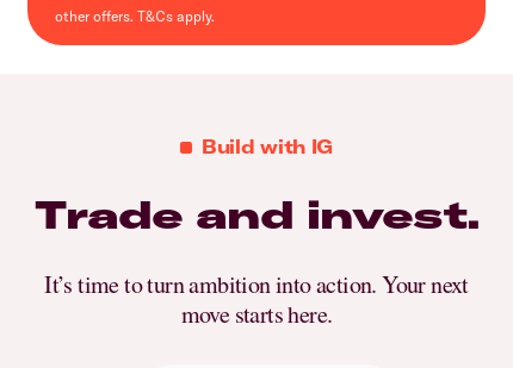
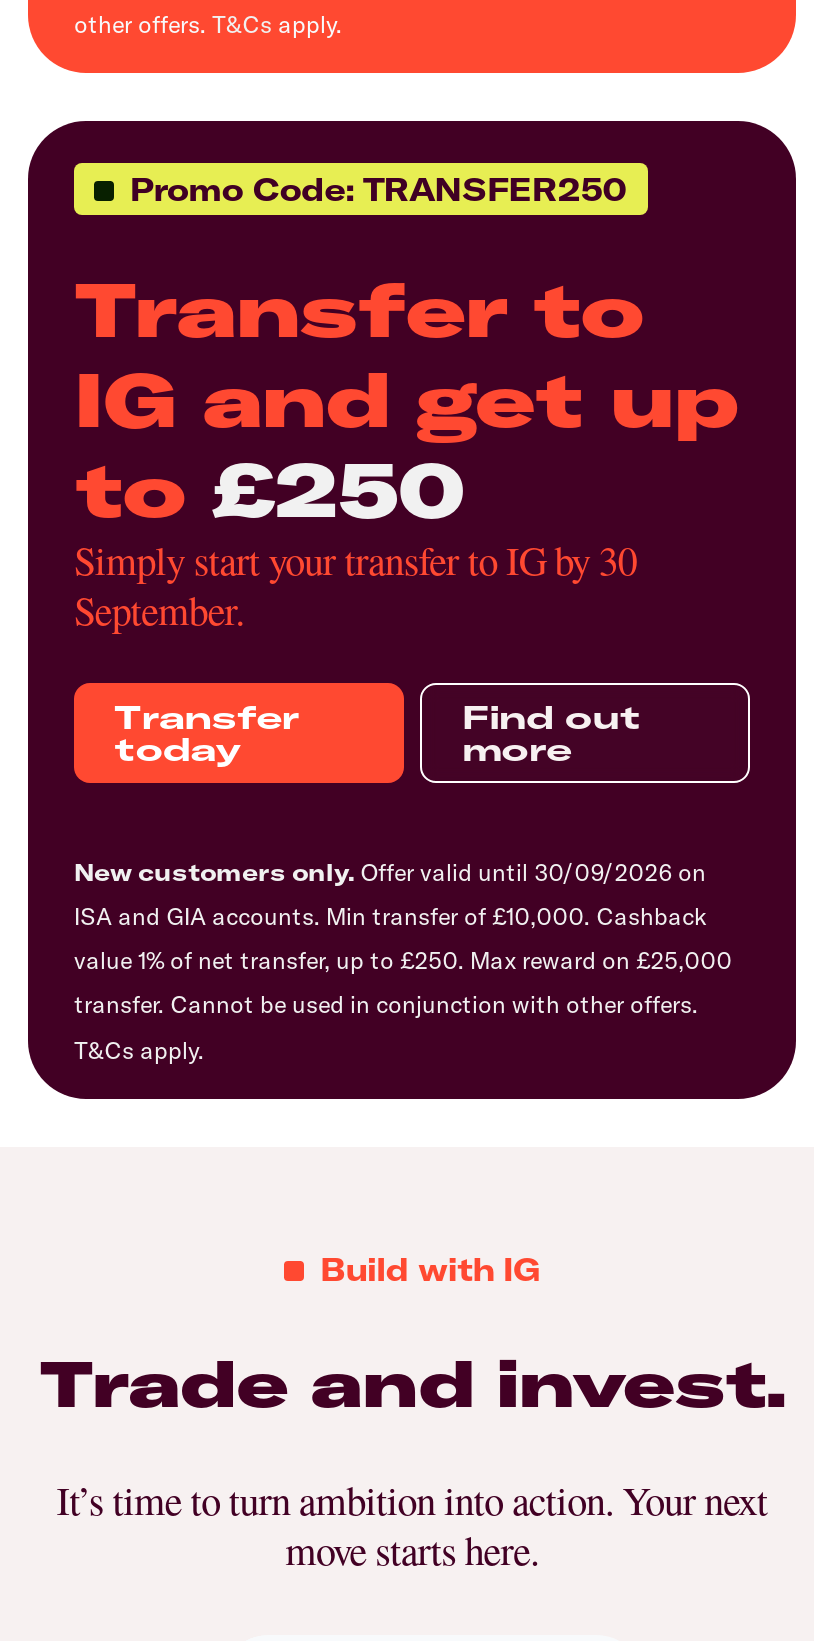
+ [image]
+ Promo Code: TRANSFER250
+ Transfer to
+ IG and get up
+ to £250
+ Simply start your transfer to IG by 30
+ September.
+ Transfer
+ today

+ Find out
+ more
+ New customers only. Offer valid until 30/09/2026 on
+ ISA and GIA accounts. Min transfer of £10,000. Cashback
+ value 1% of net transfer, up to £250. Max reward on £25,000
+ transfer. Cannot be used in conjunction with other offers.
+ T&Cs apply.
